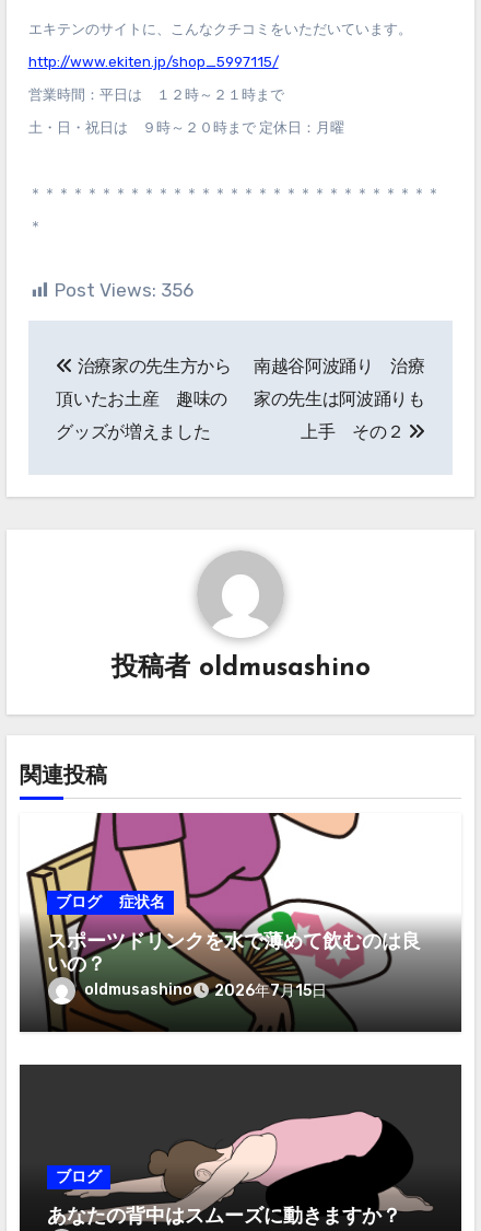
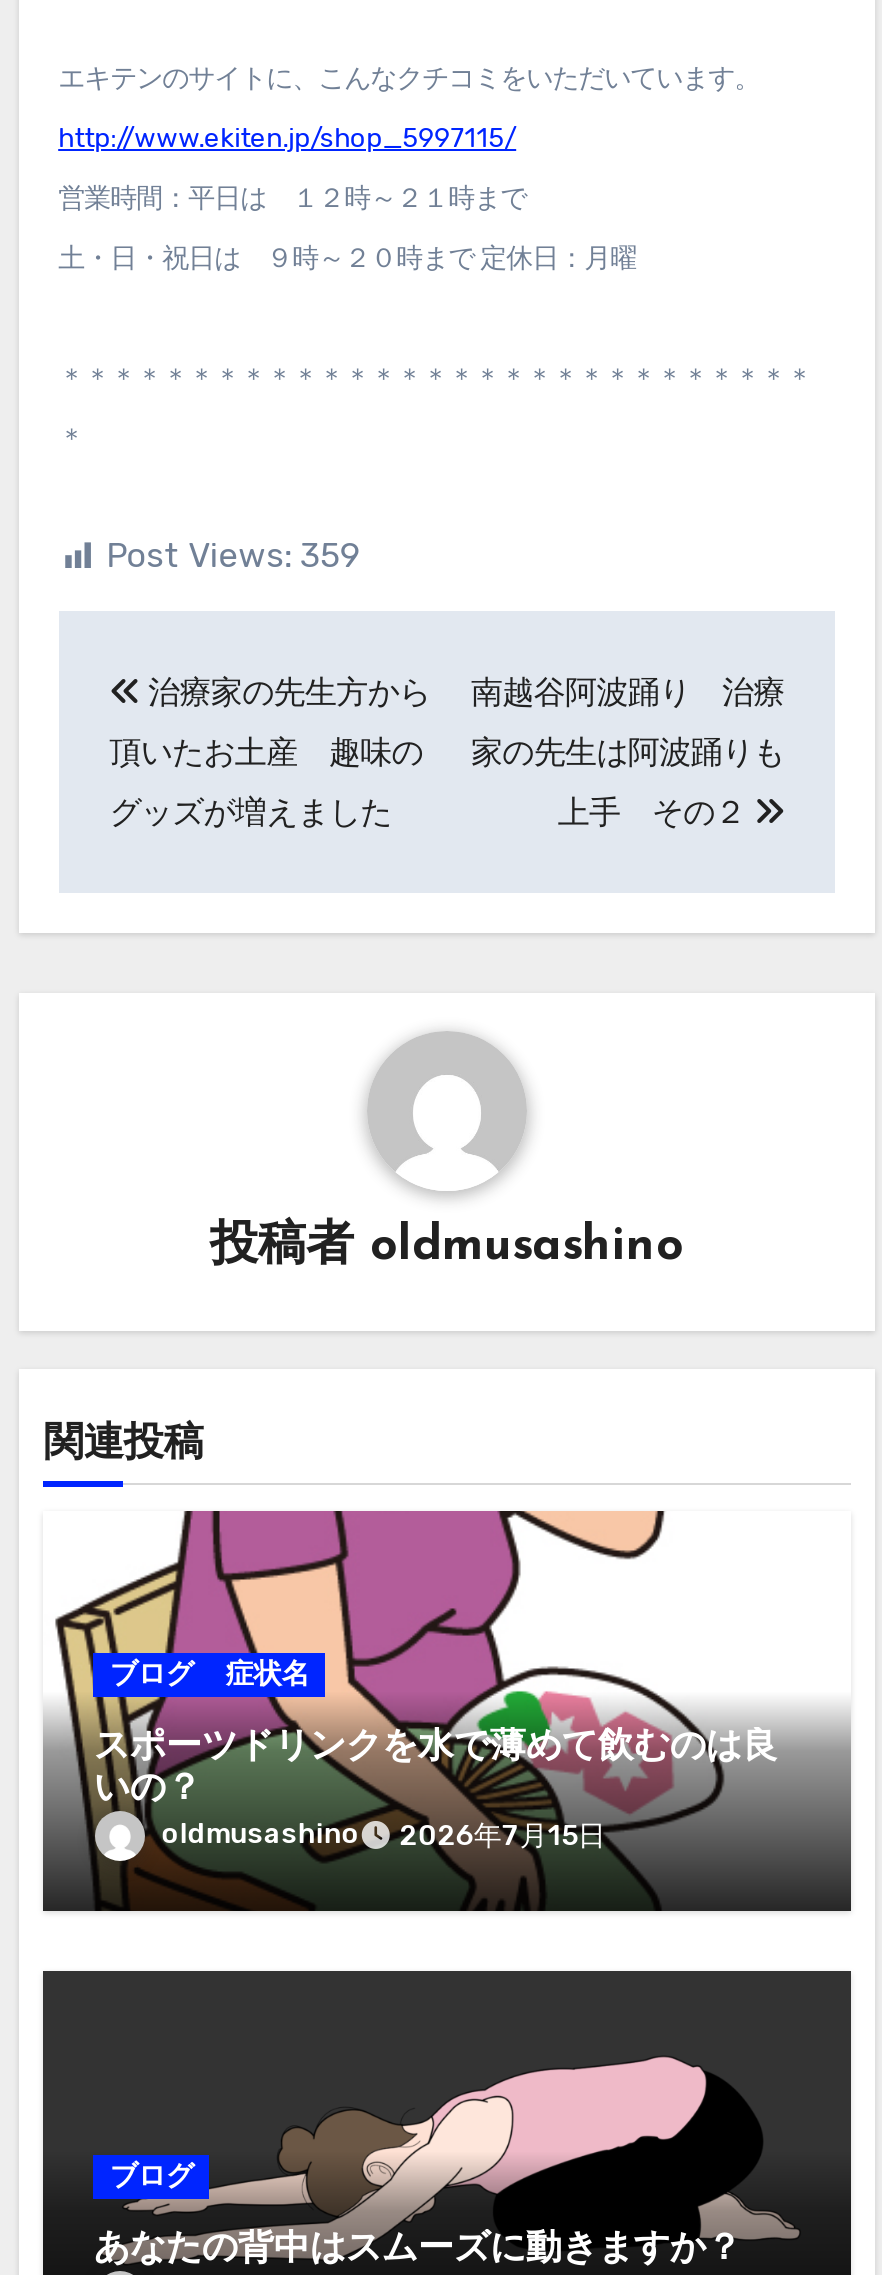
- Post Views: 356
+ Post Views: 359
